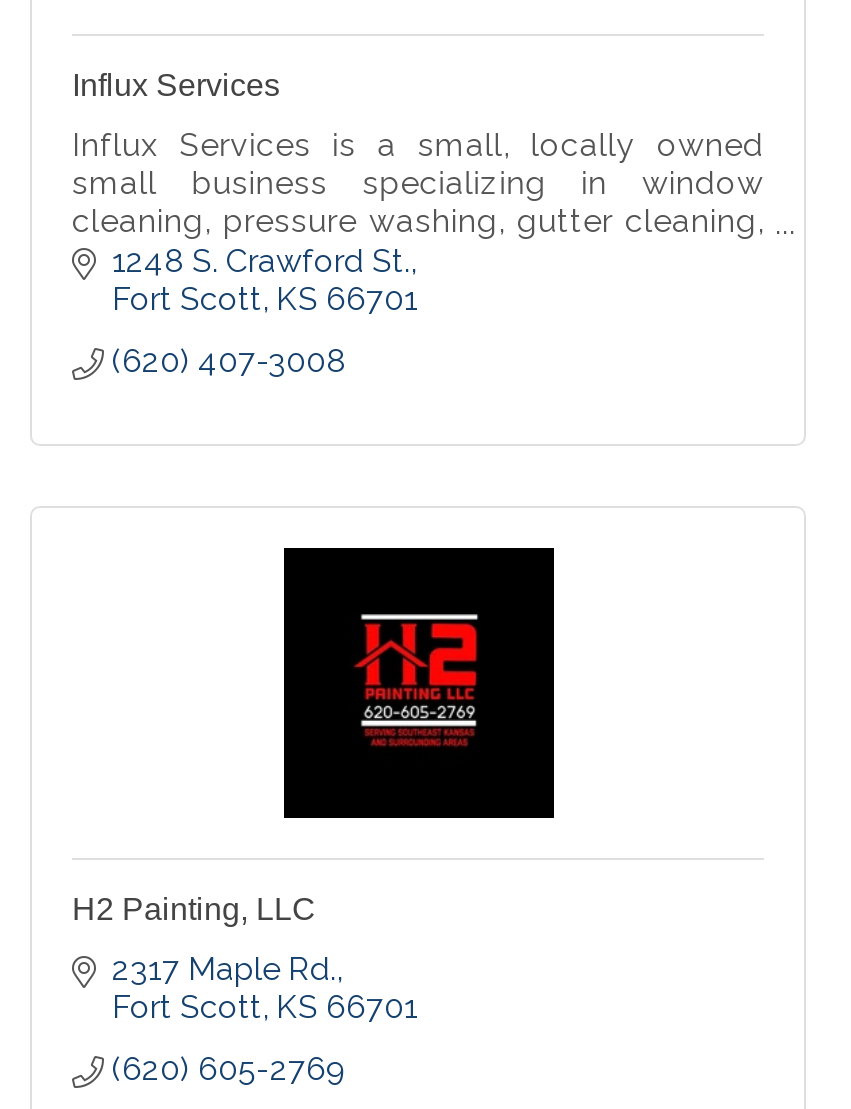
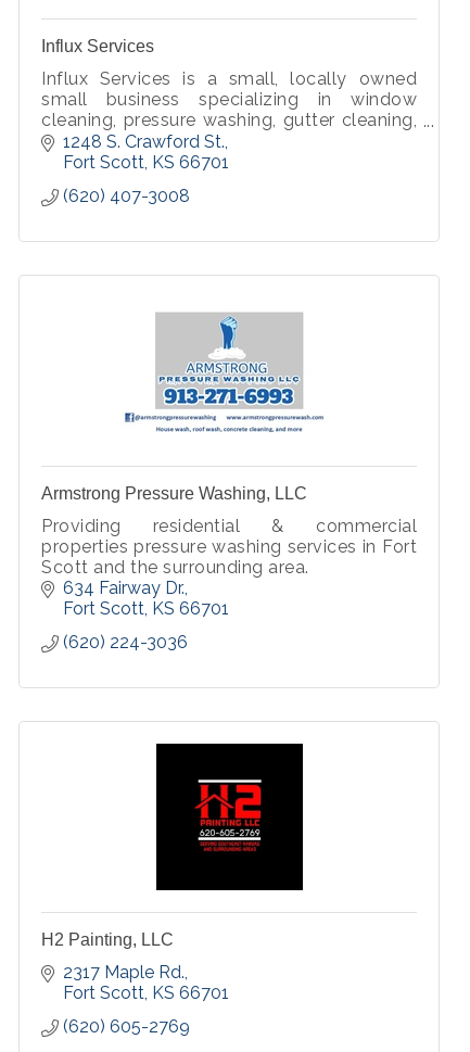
+ Armstrong Pressure Washing, LLC
+ Providing residential & commercial
+ properties pressure washing services in Fort
+ Scott and the surrounding area.
+ 634 Fairway Dr.
+ Fort Scott KS 66701
+ (620) 224-3036

+ [image]
